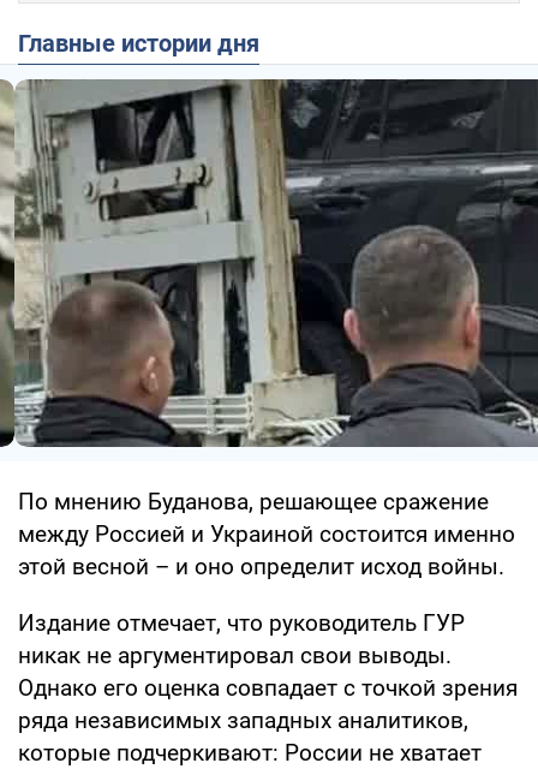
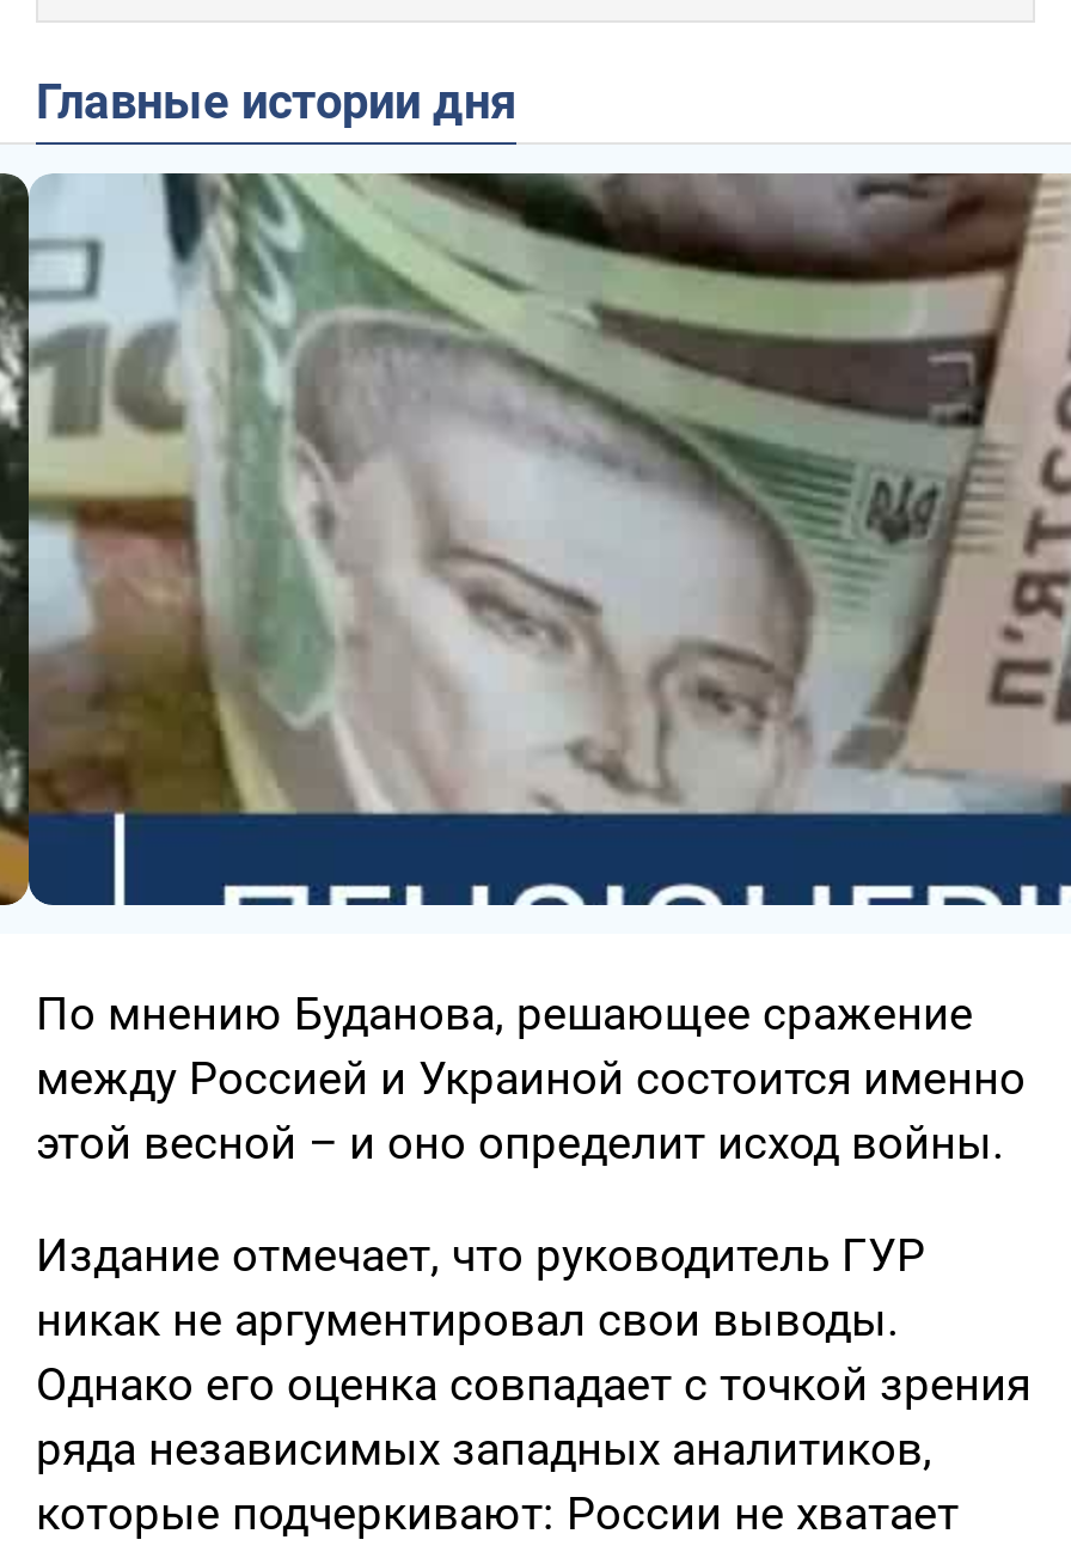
- [image]
+ [image]
